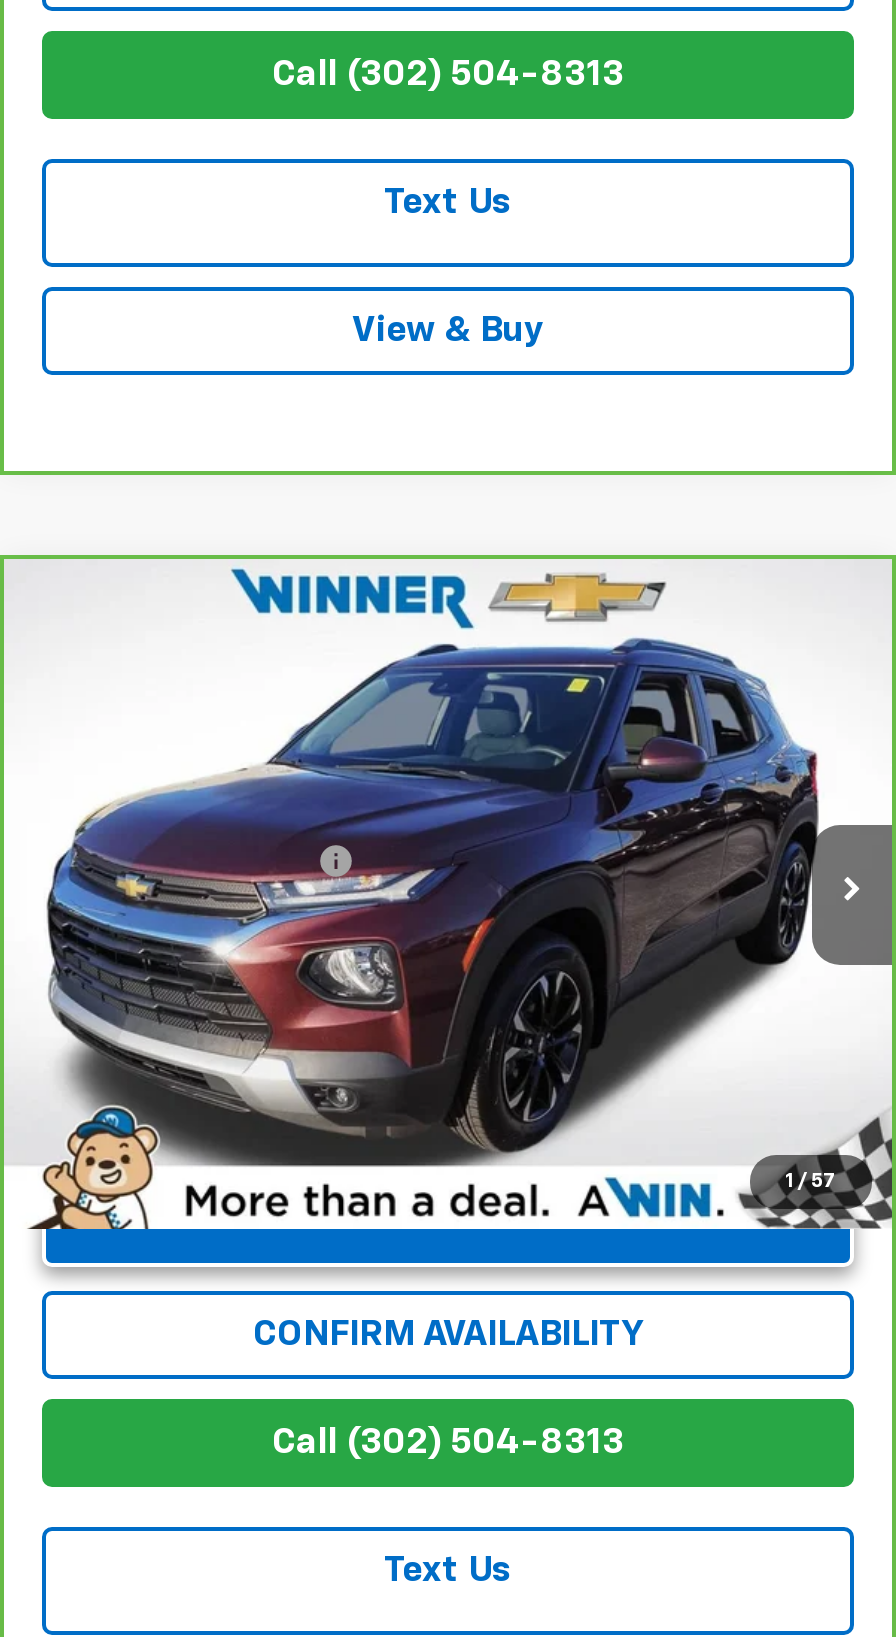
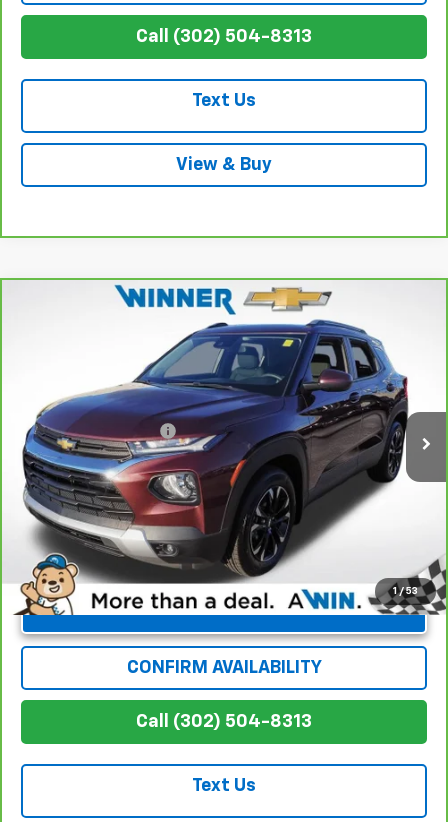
- 1 / 57
+ 1 / 53
